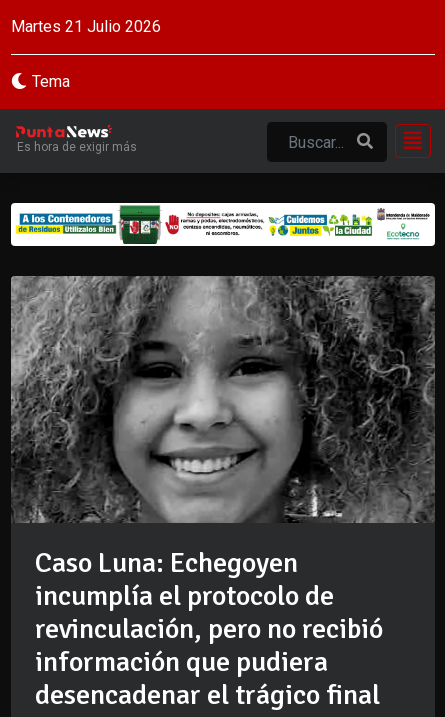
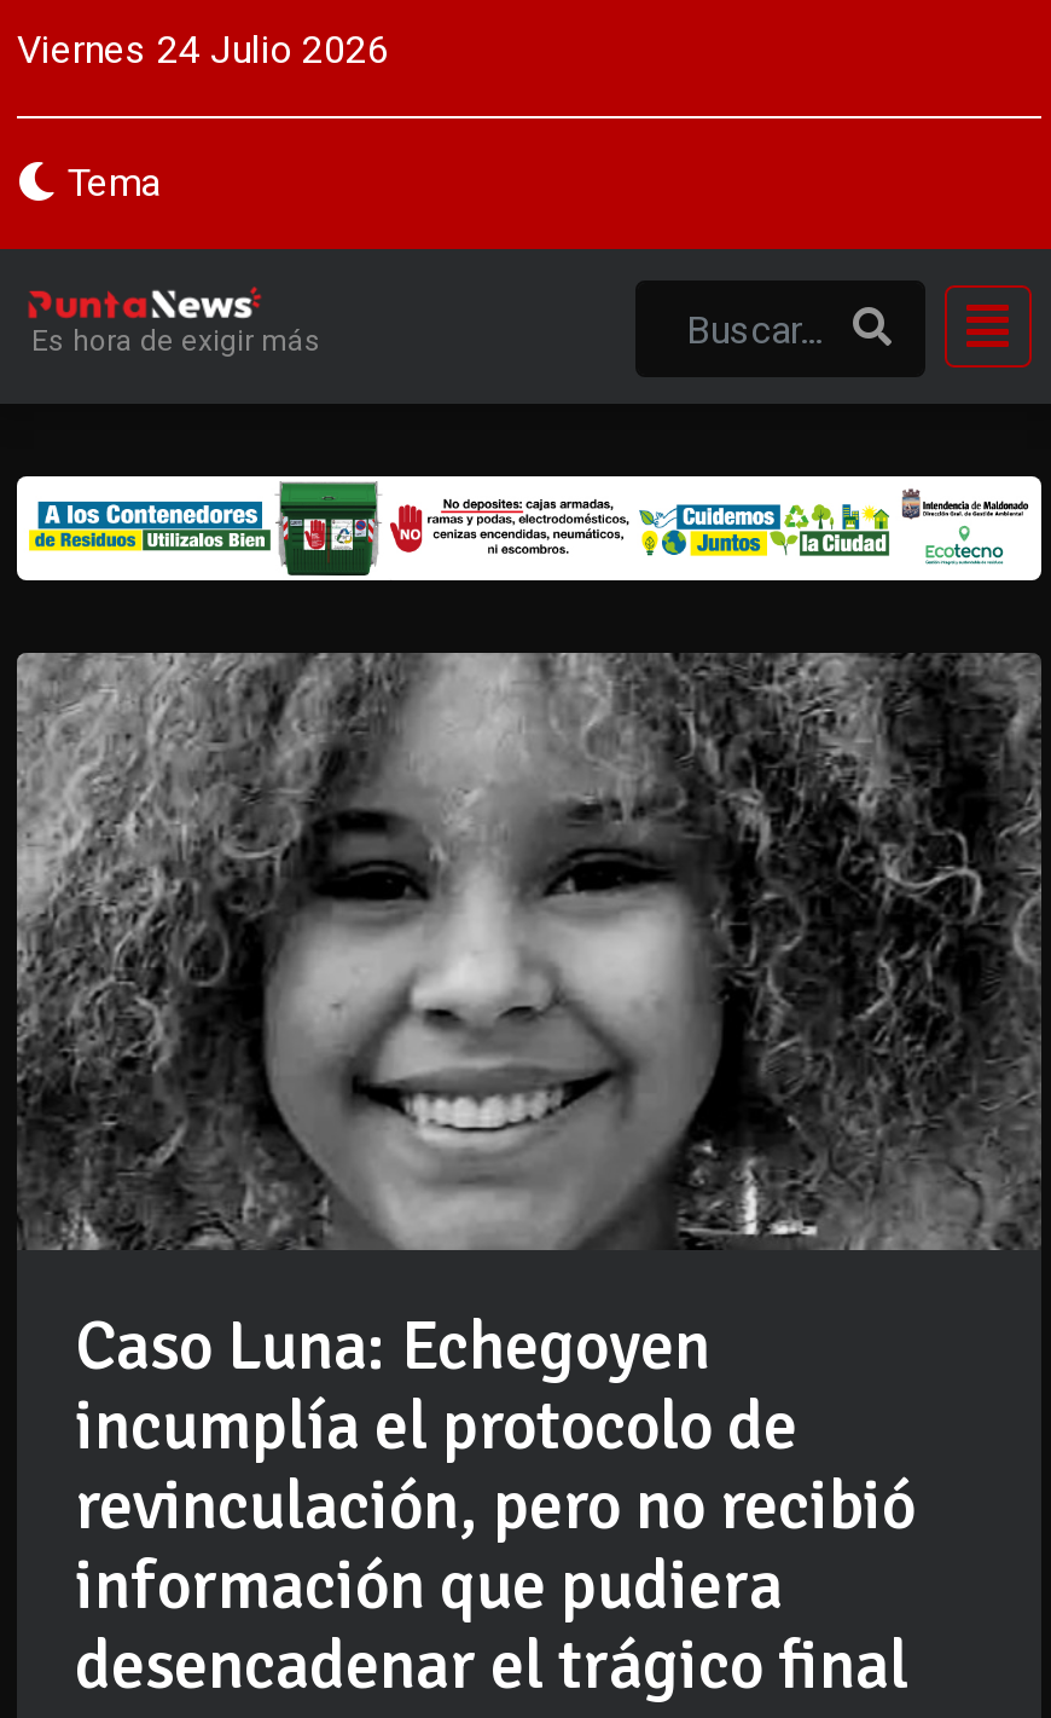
- Martes 21 Julio 2026
+ Viernes 24 Julio 2026
